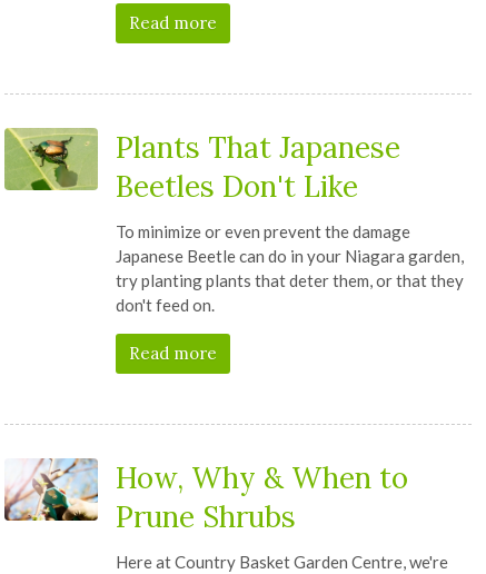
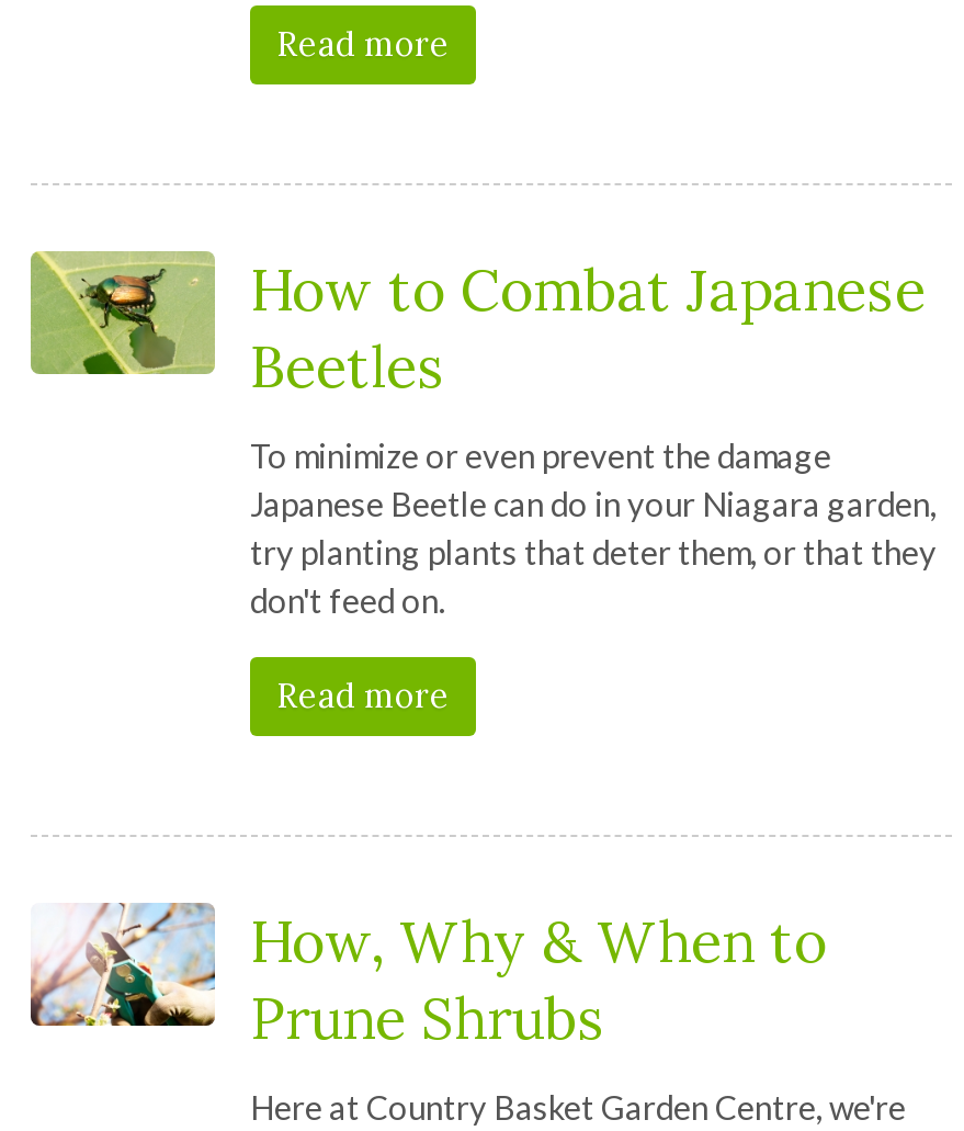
- Plants That Japanese
- Beetles Don't Like
+ How to Combat Japanese
+ Beetles
